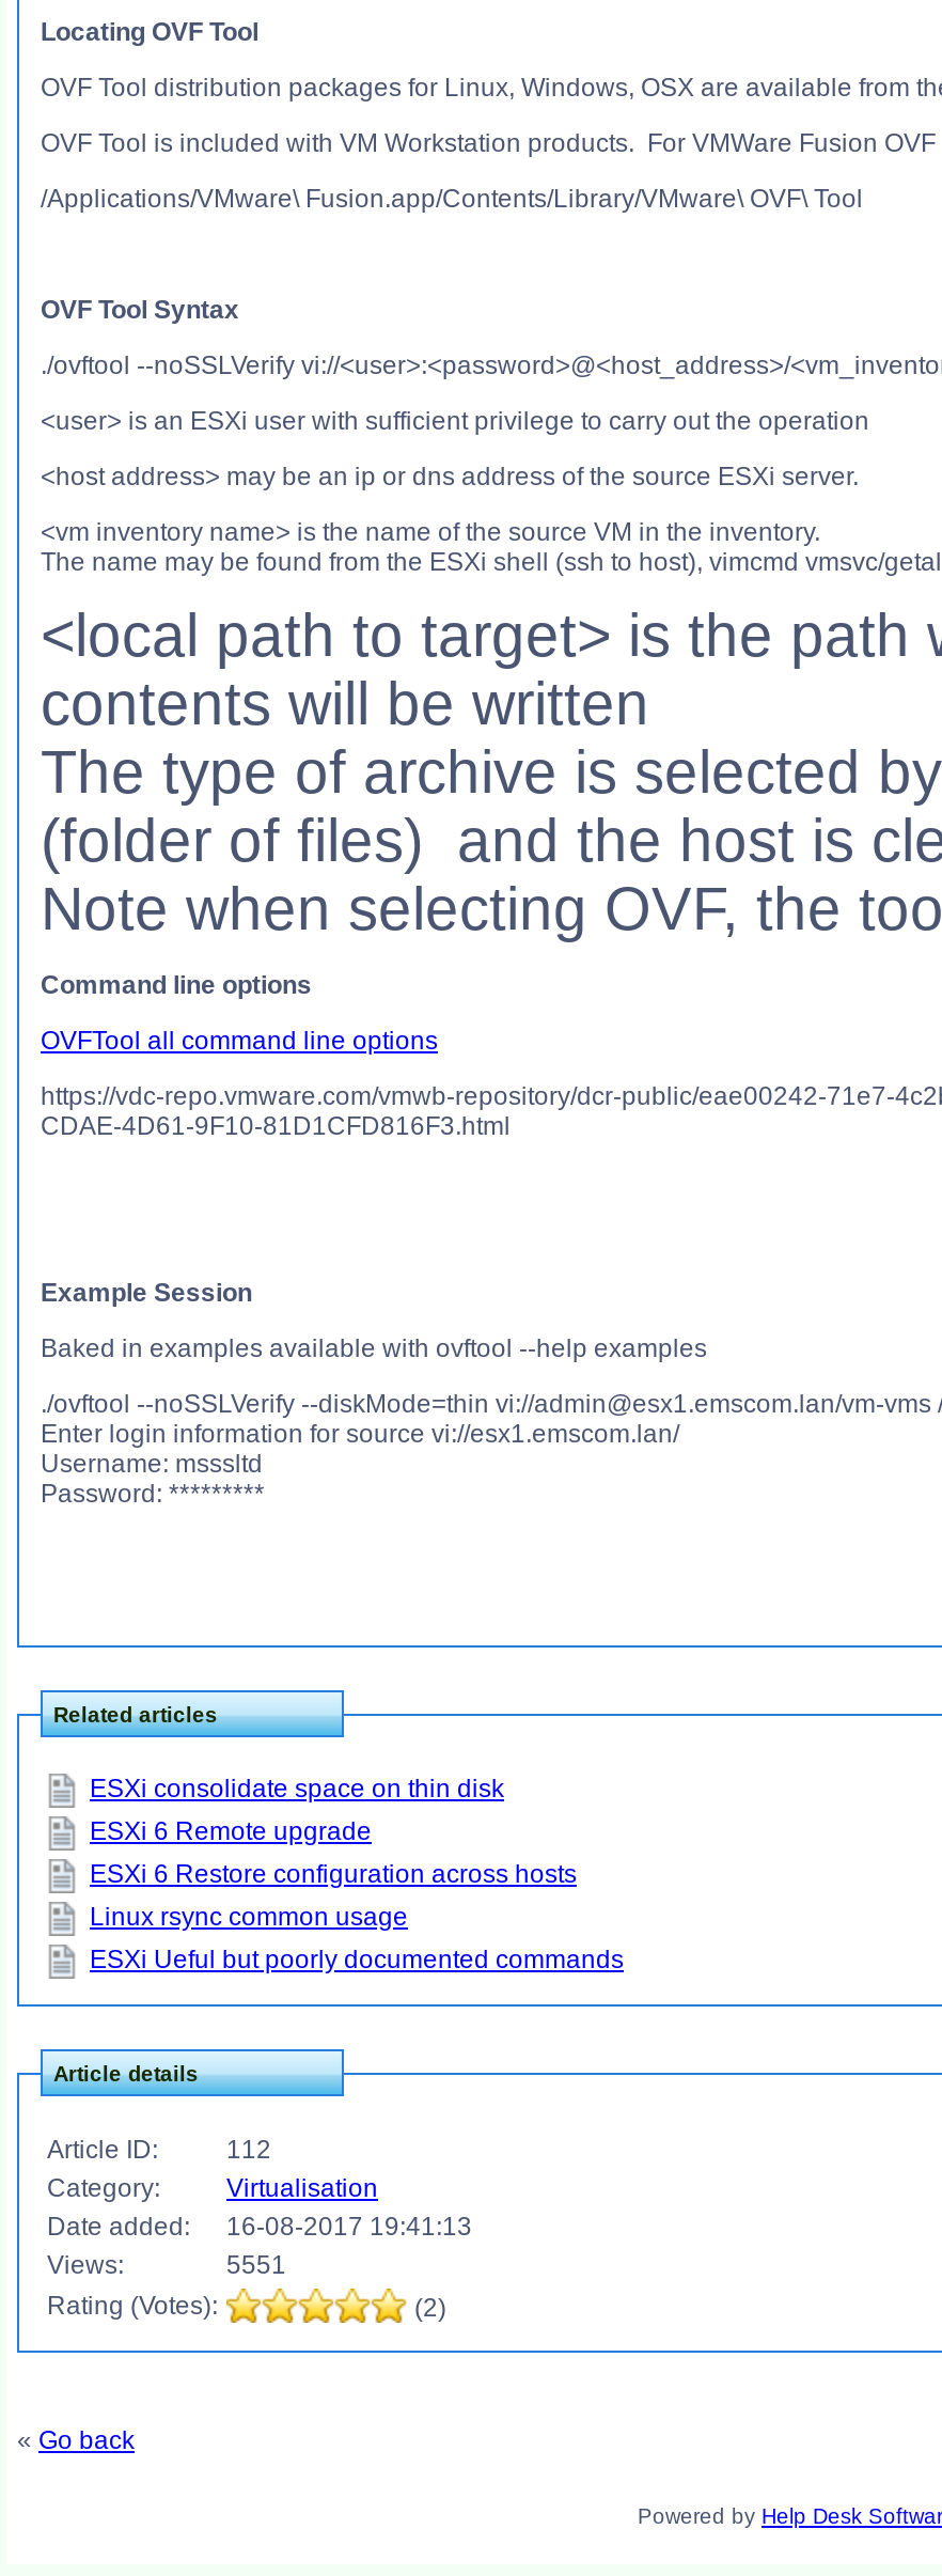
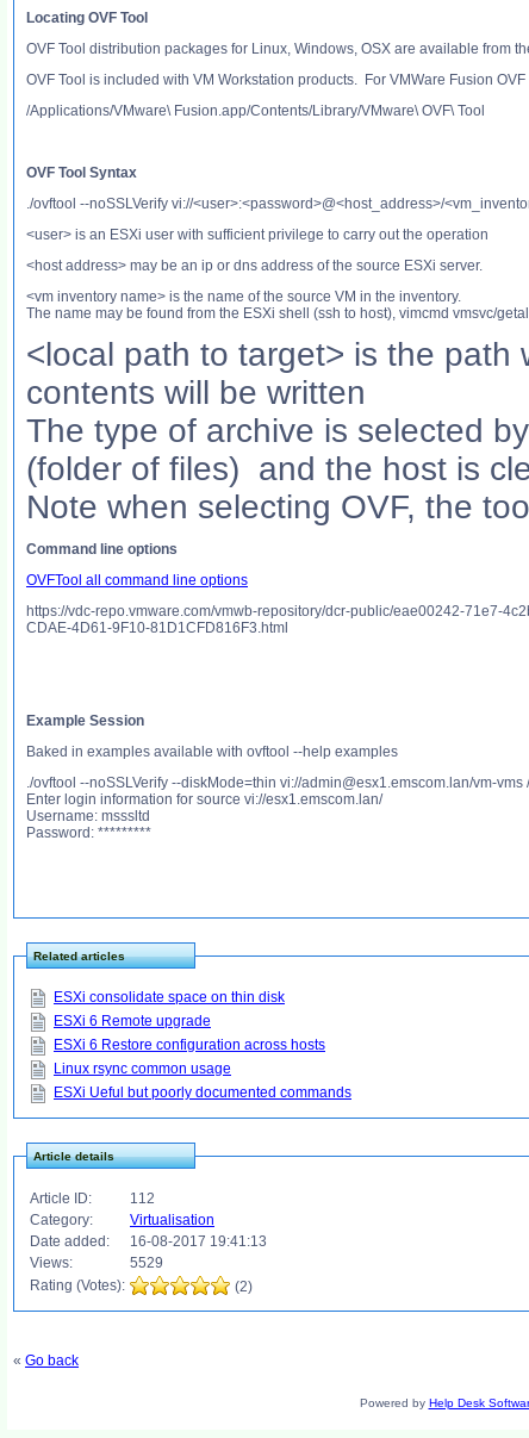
- 5551
+ 5529
